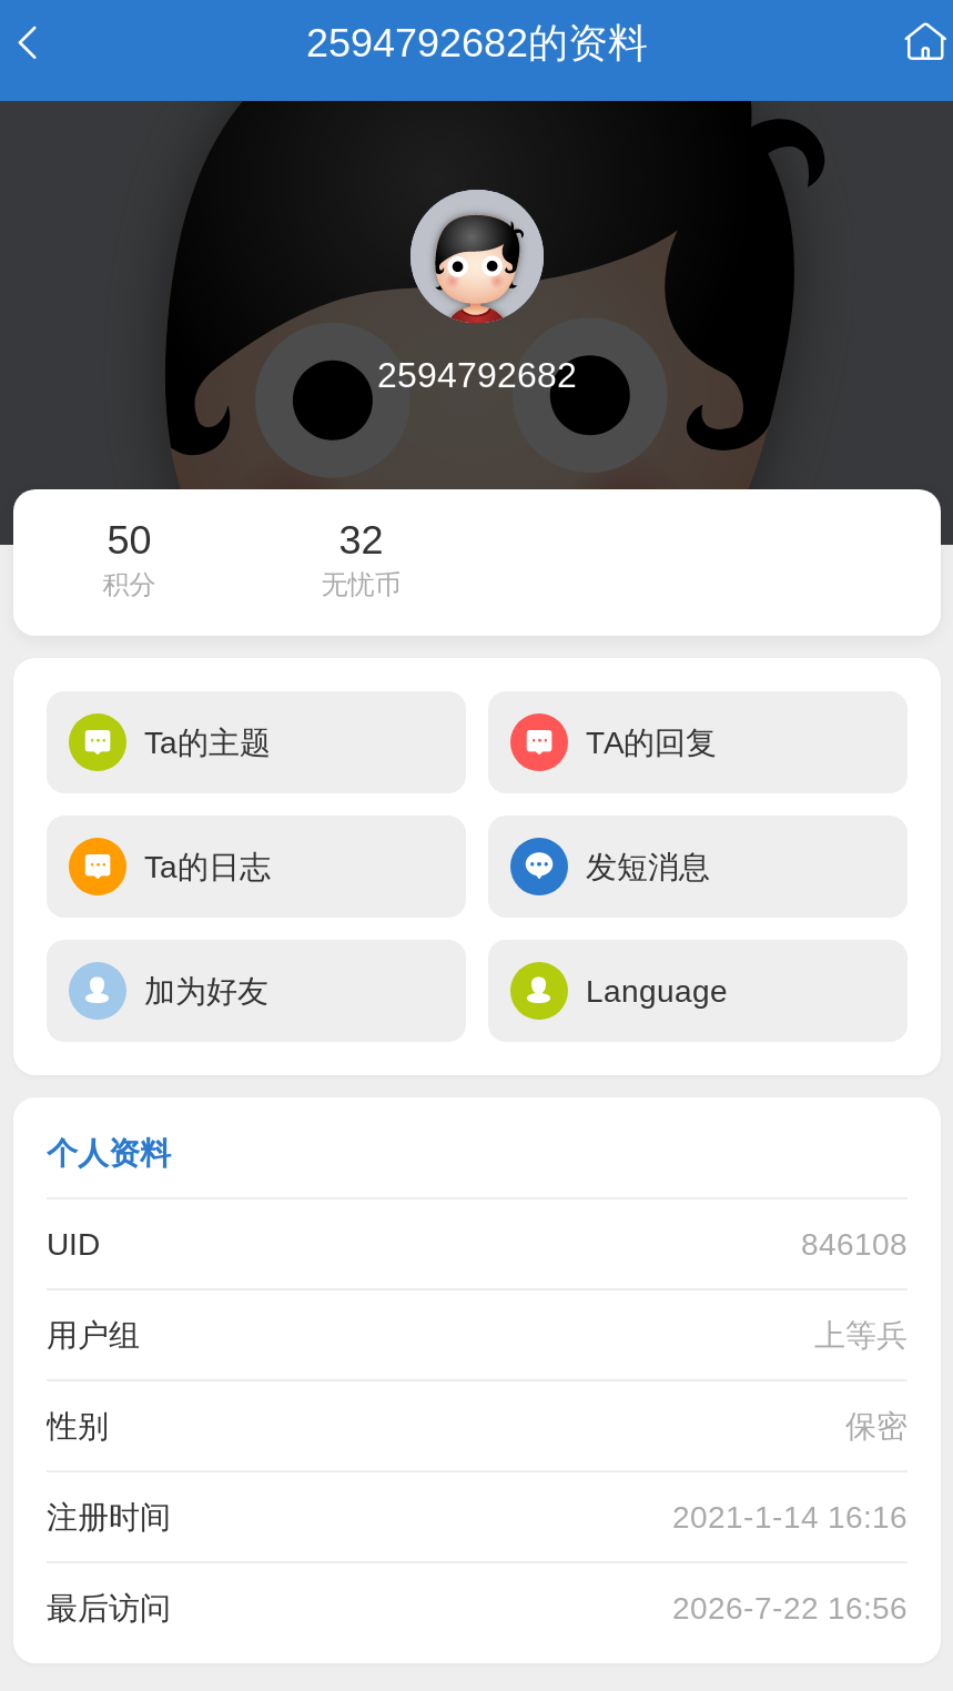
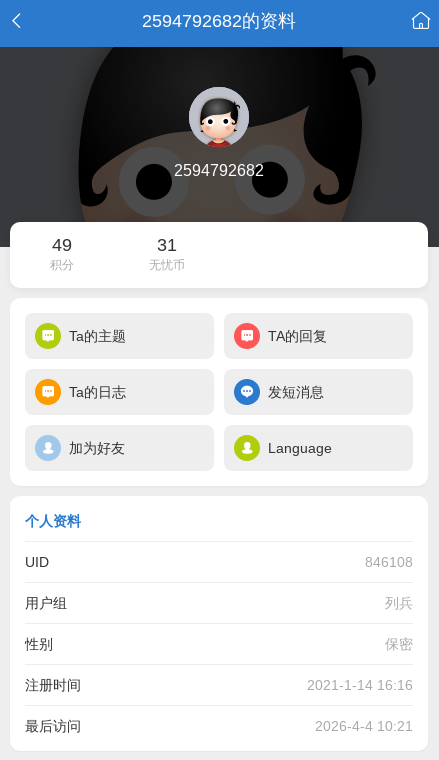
- 50
+ 49

- 32
+ 31

- 上等兵
+ 列兵

- 2026-7-22 16:56
+ 2026-4-4 10:21
